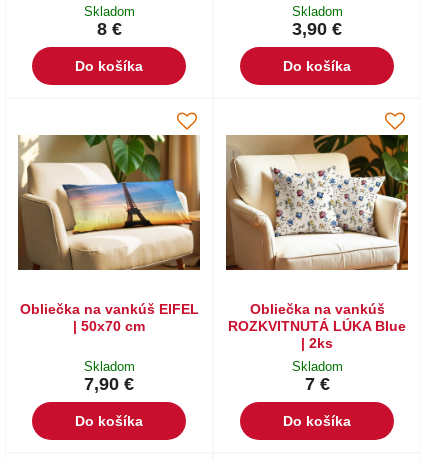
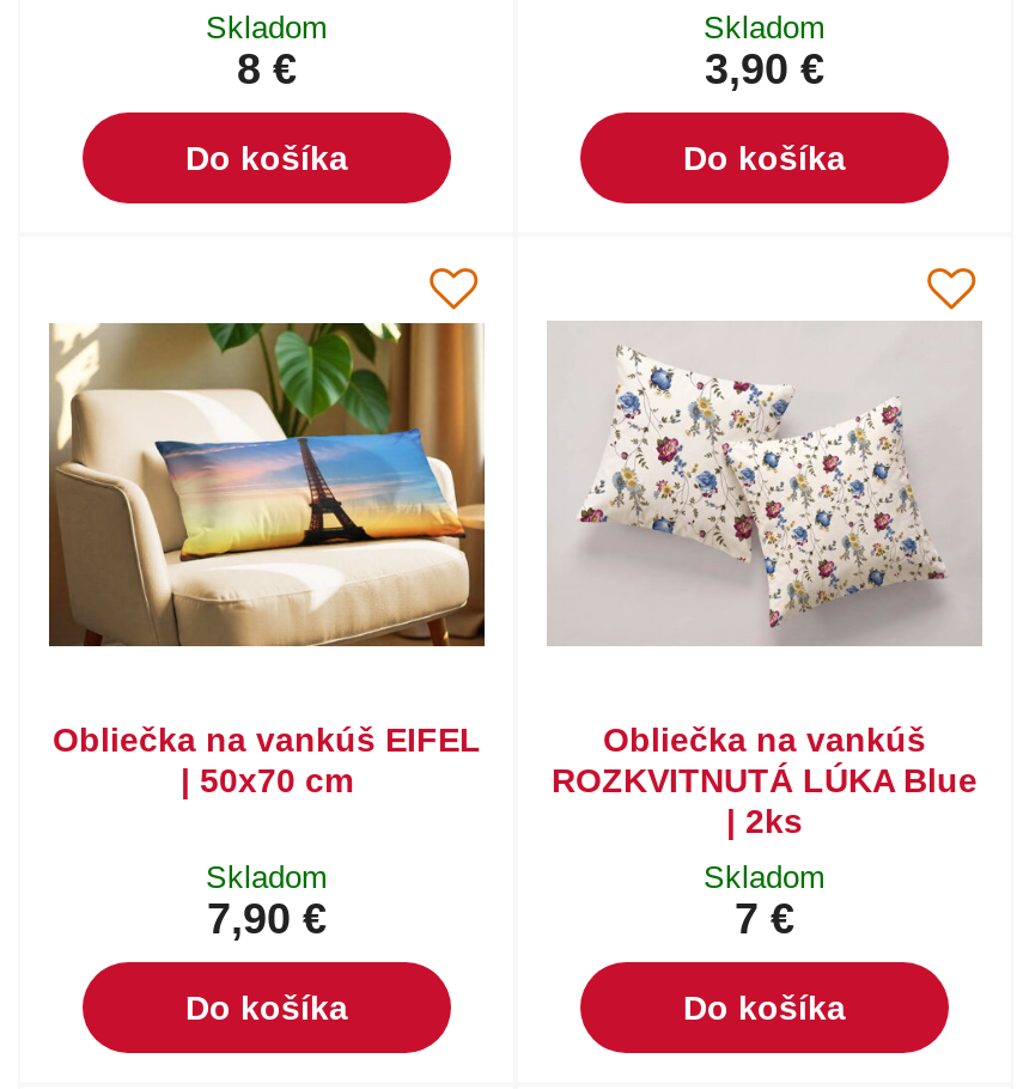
- [image]
+ [image]
